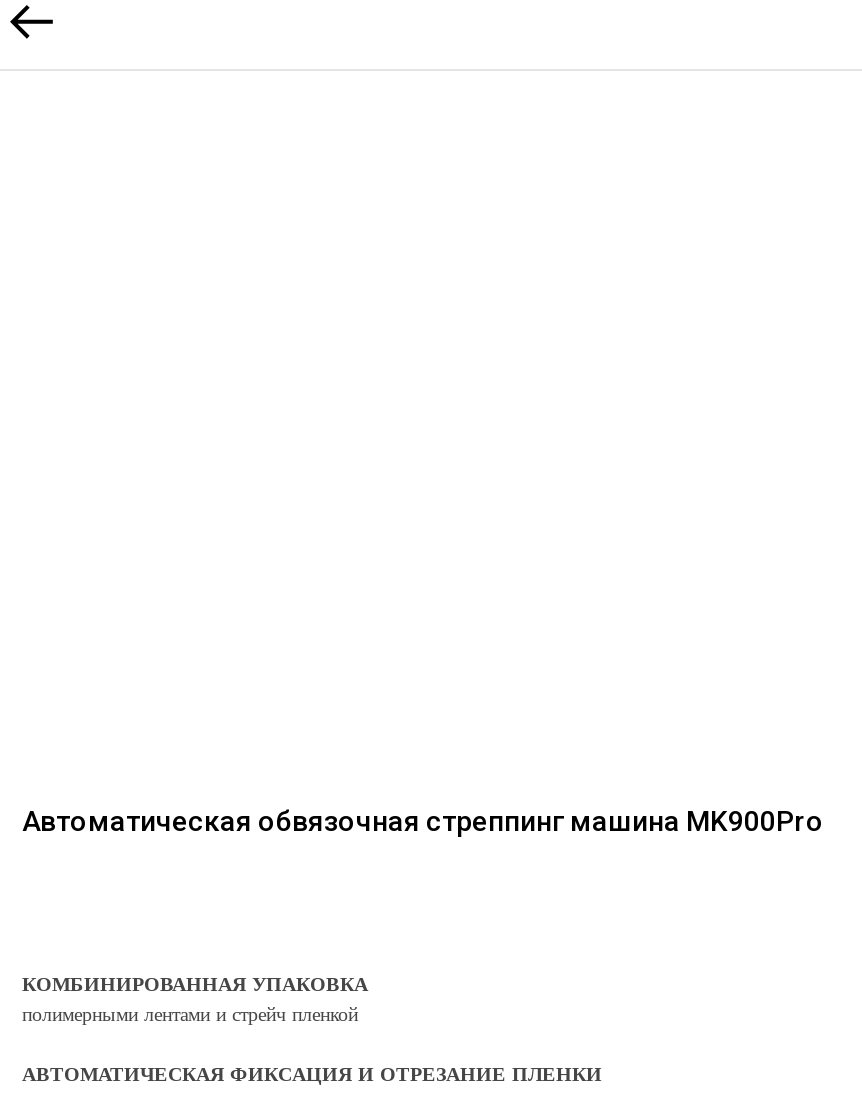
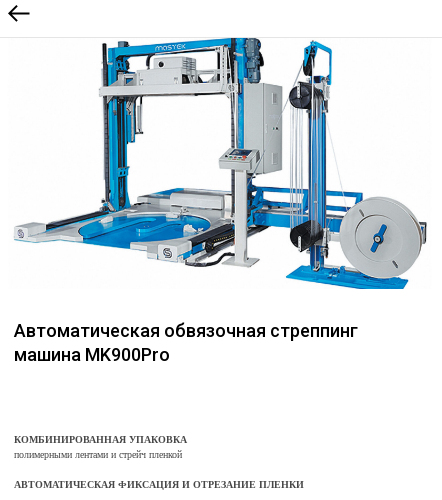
+ [image]
